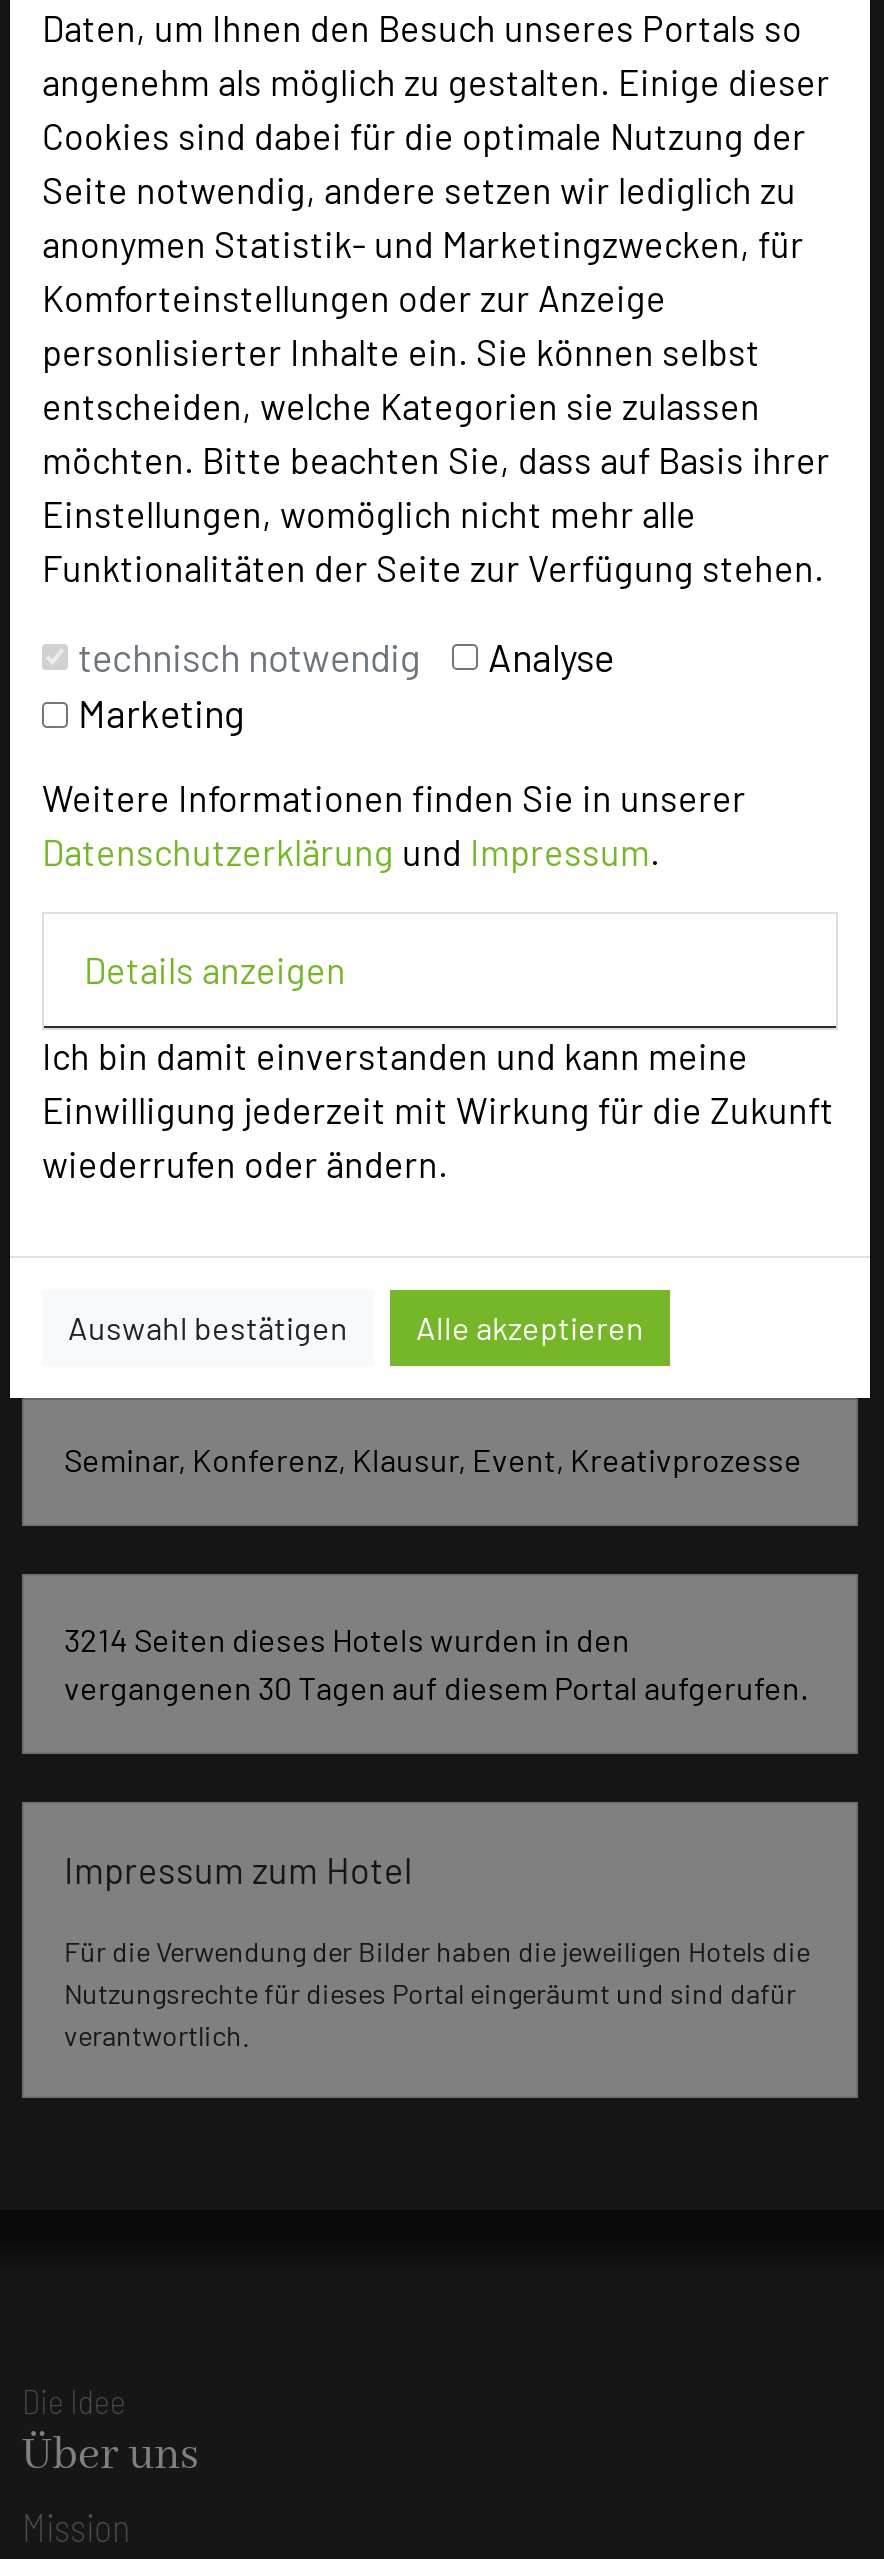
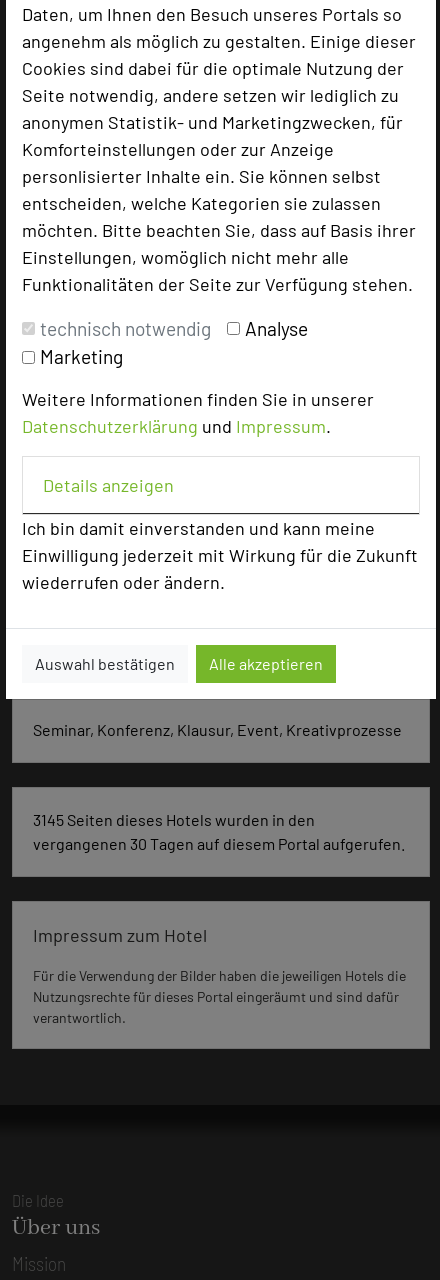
- 3214 Seiten dieses Hotels wurden in den
+ 3145 Seiten dieses Hotels wurden in den
